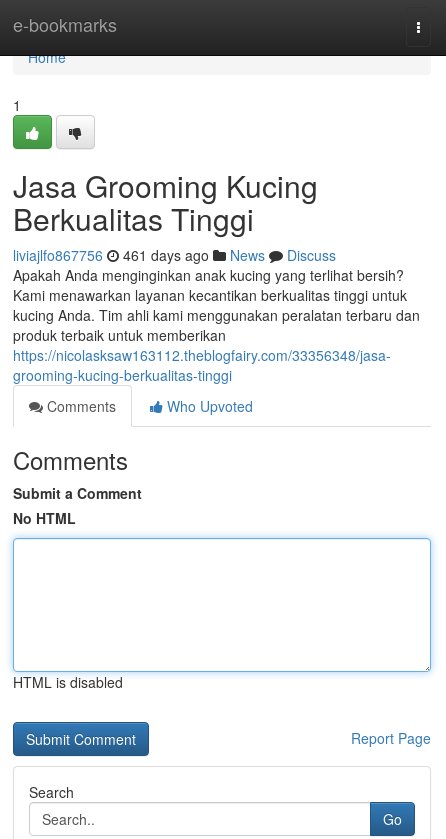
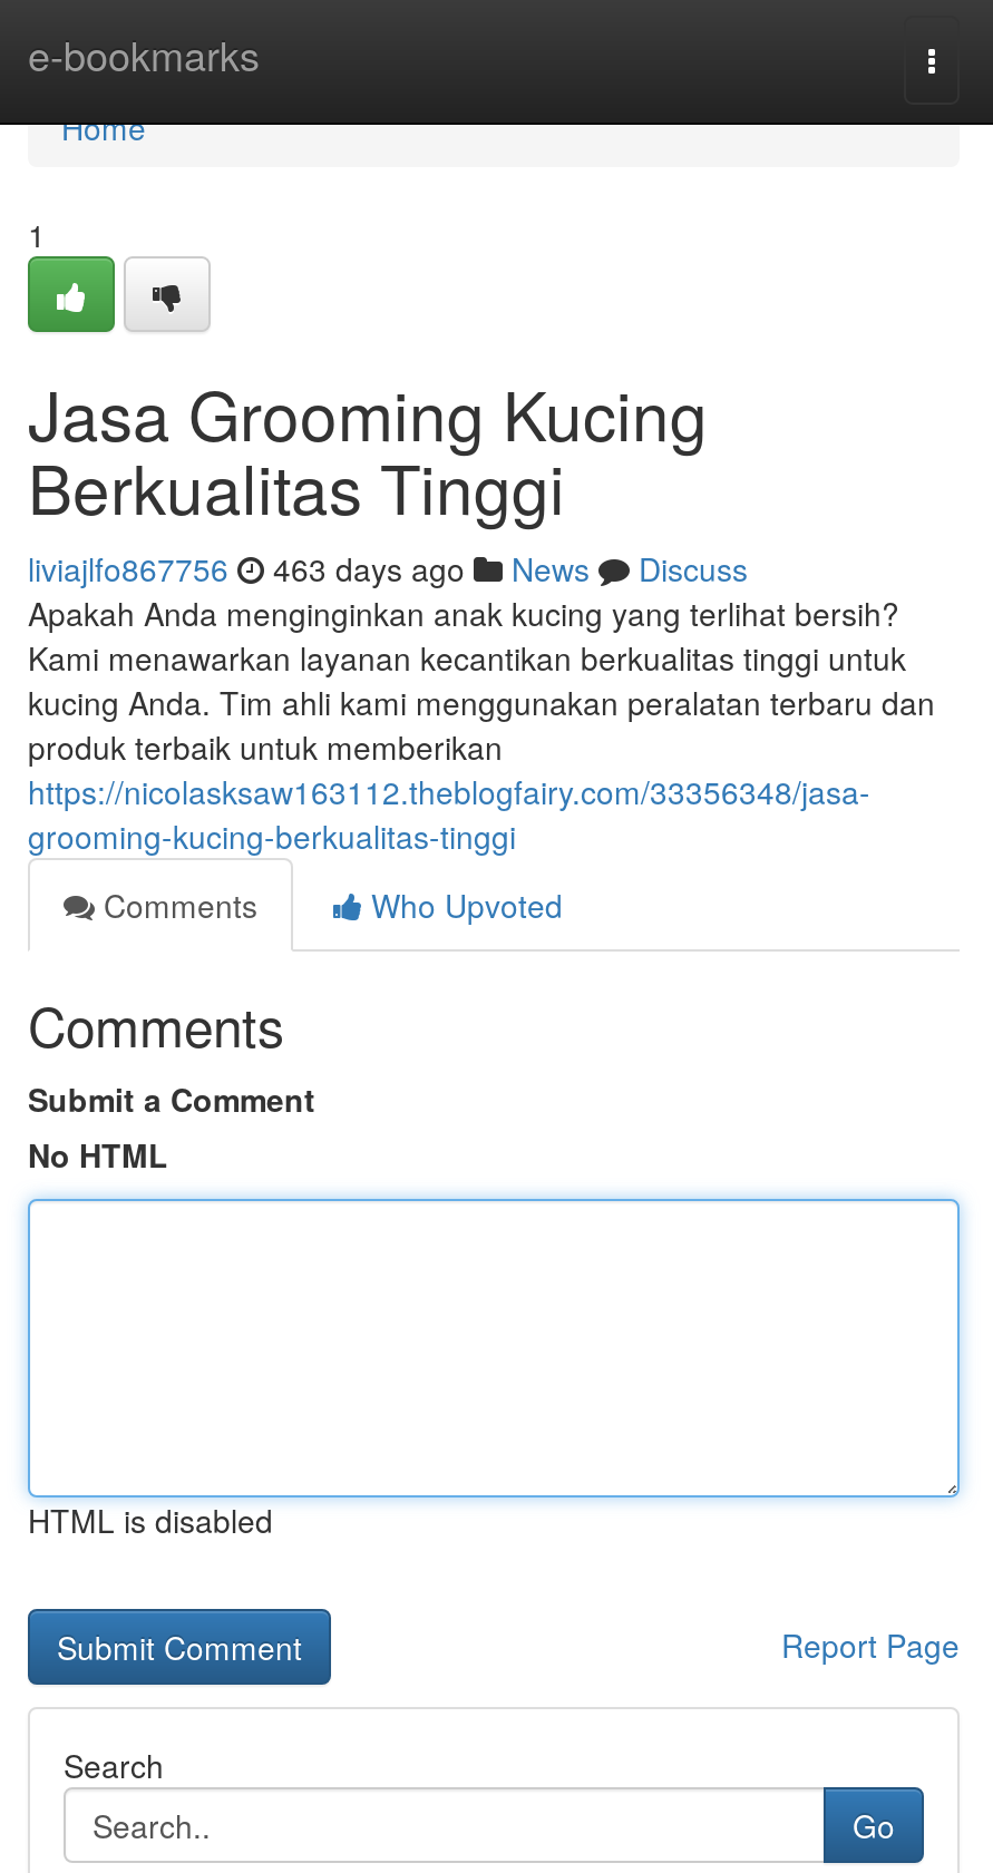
- liviajlfo867756 461 days ago News Discuss
+ liviajlfo867756 463 days ago News Discuss
